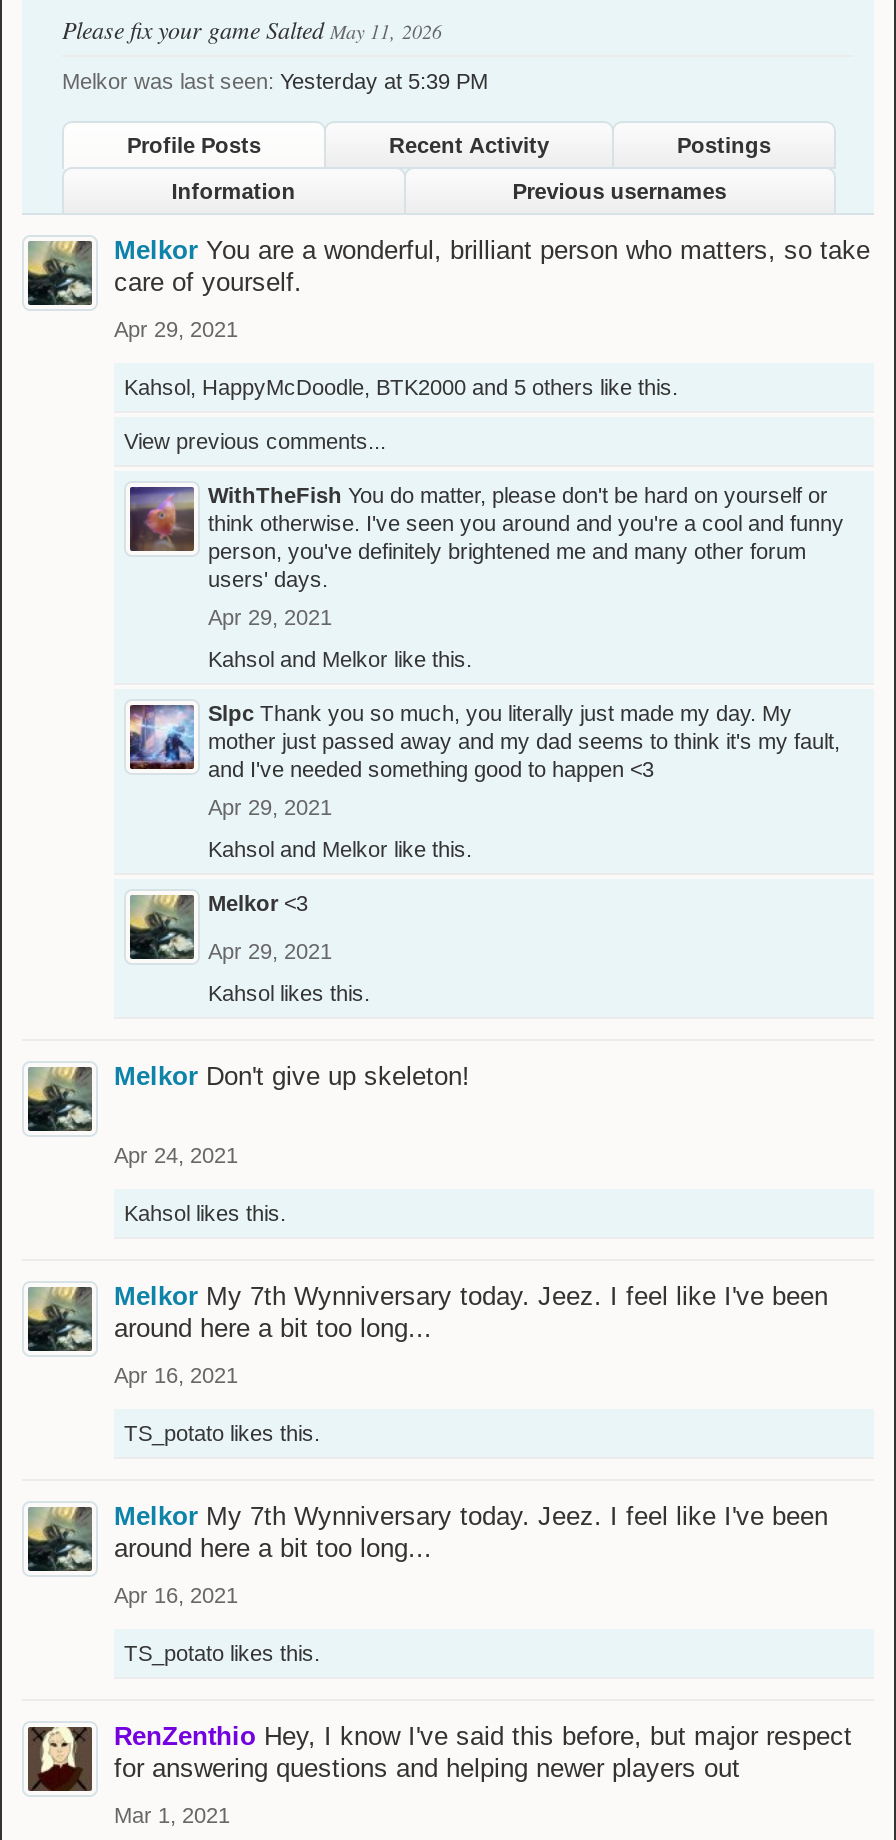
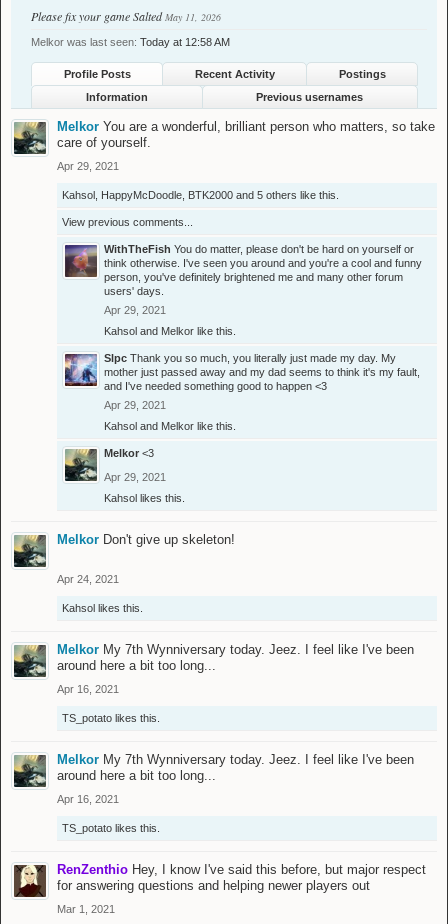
- Melkor was last seen: Yesterday at 5:39 PM
+ Melkor was last seen: Today at 12:58 AM
